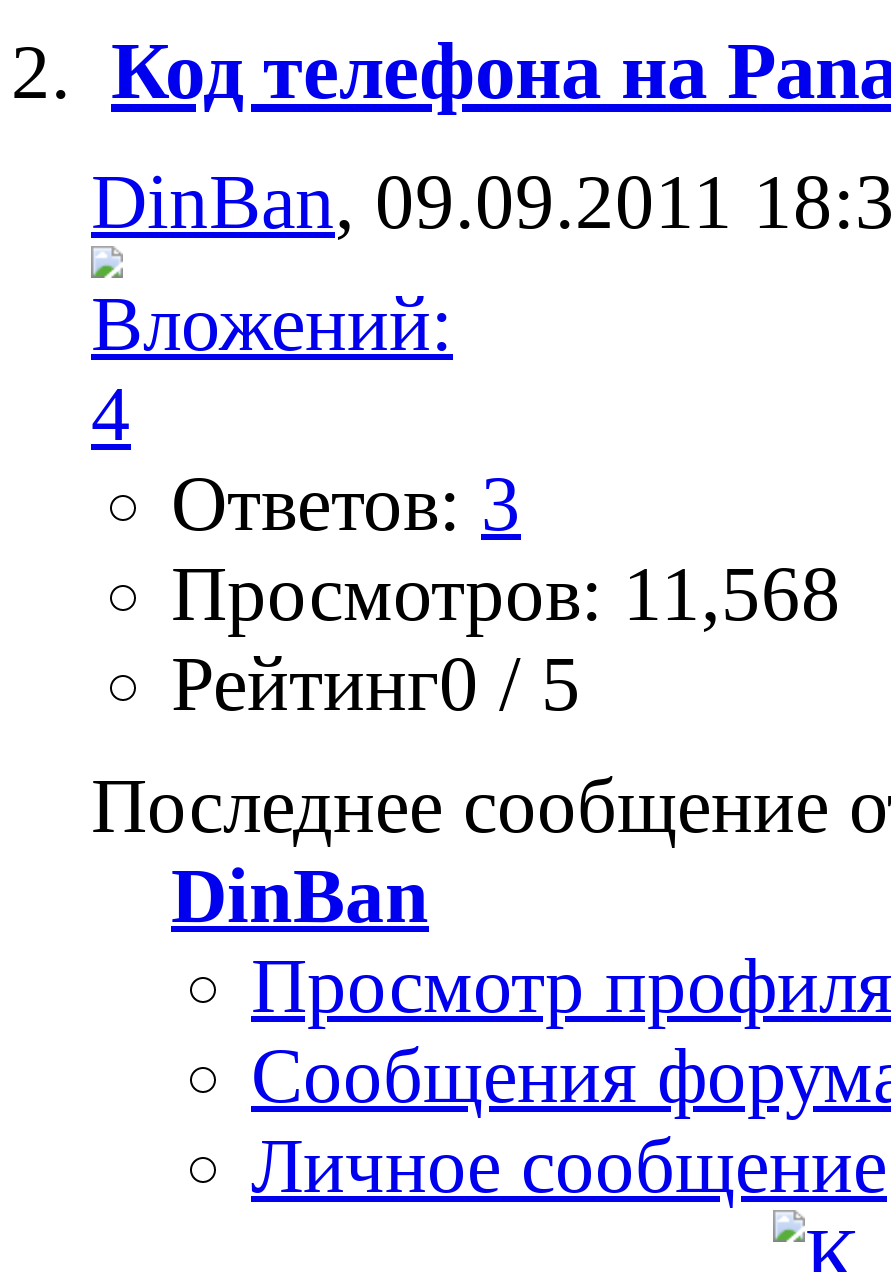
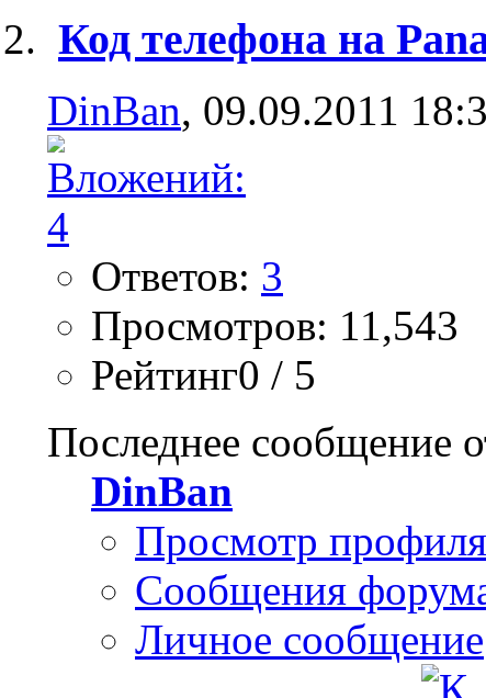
- Просмотров: 11,568
+ Просмотров: 11,543
